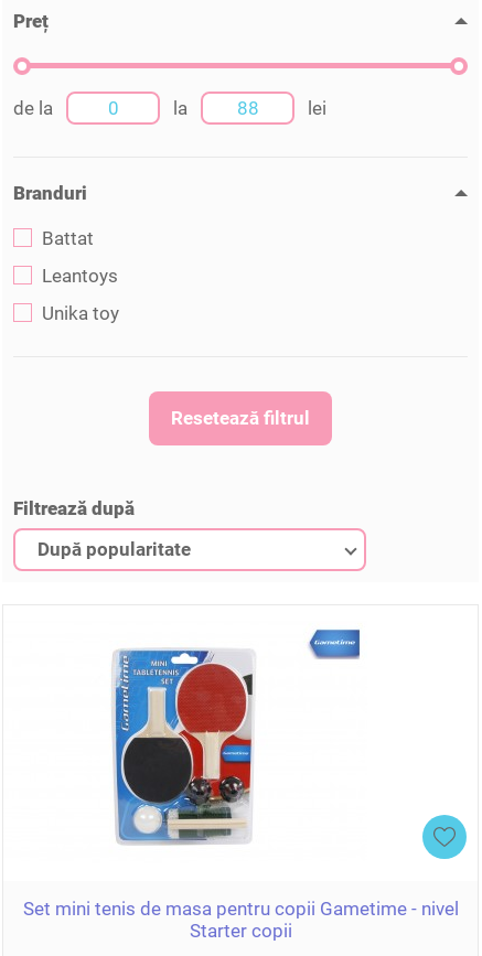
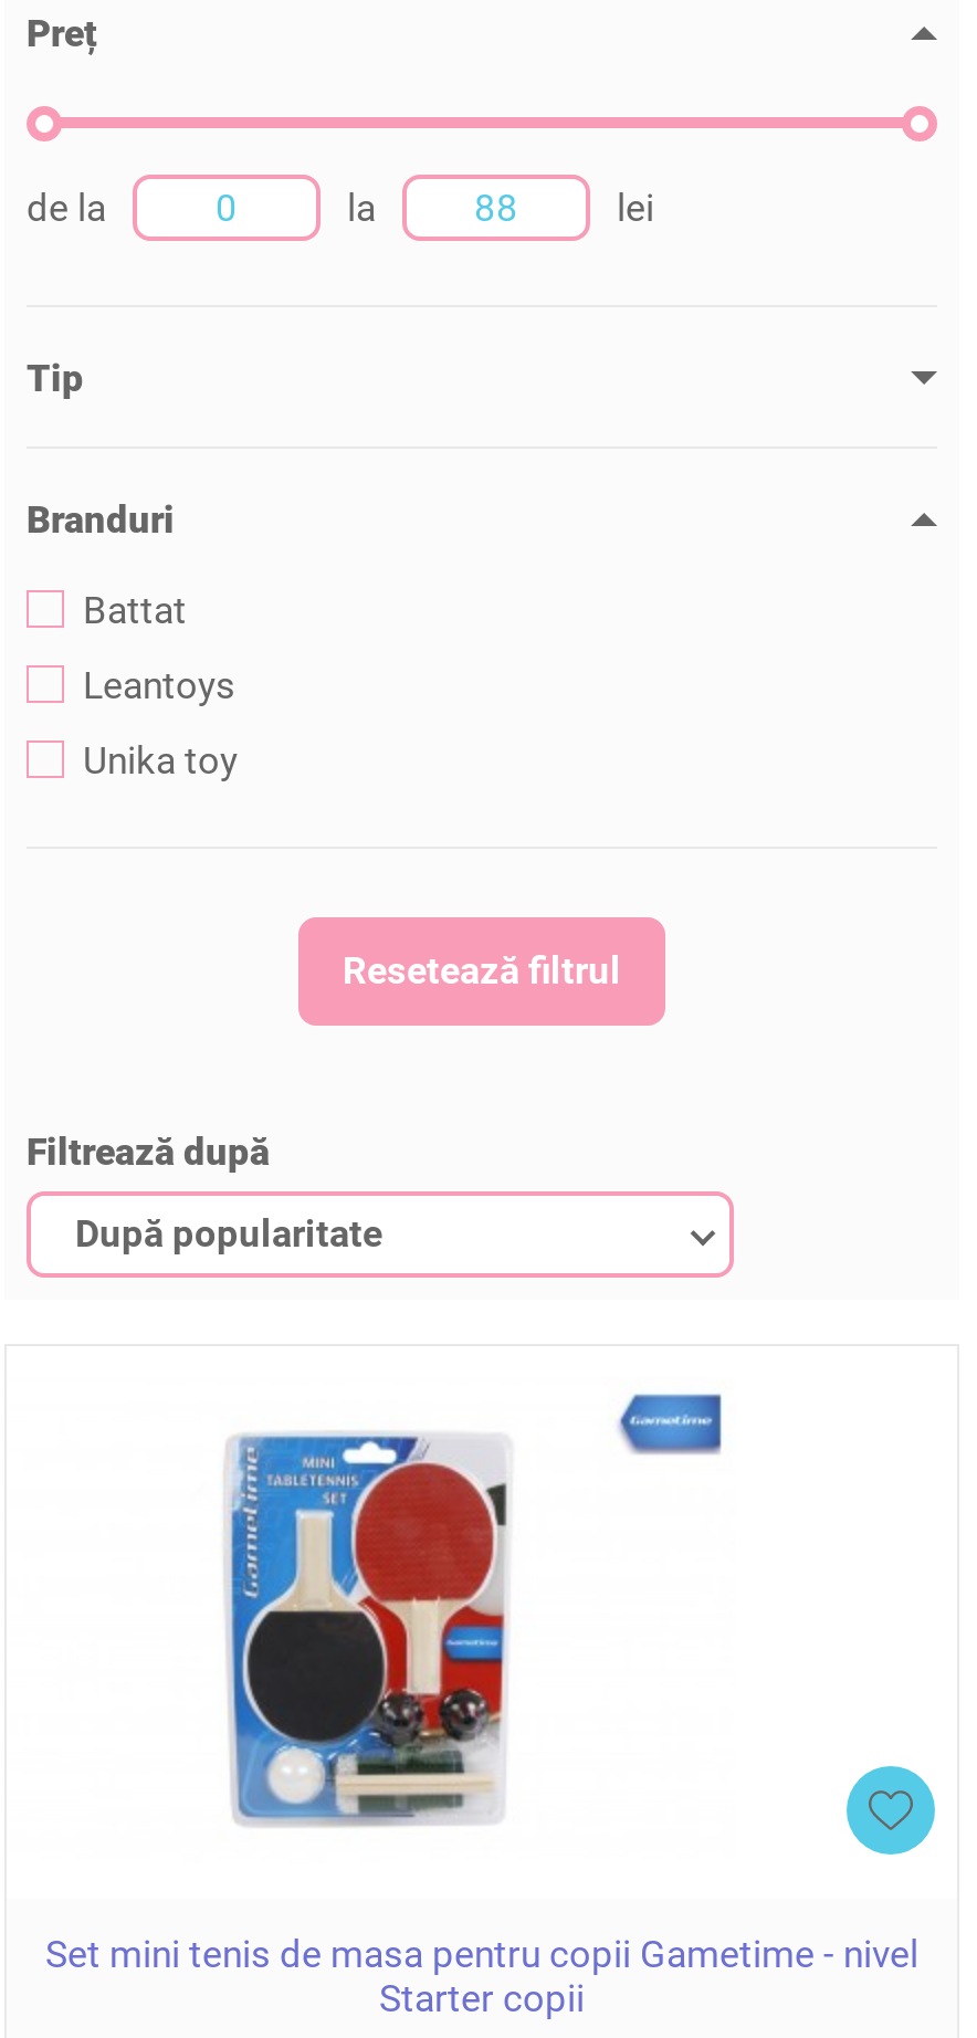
+ Tip
